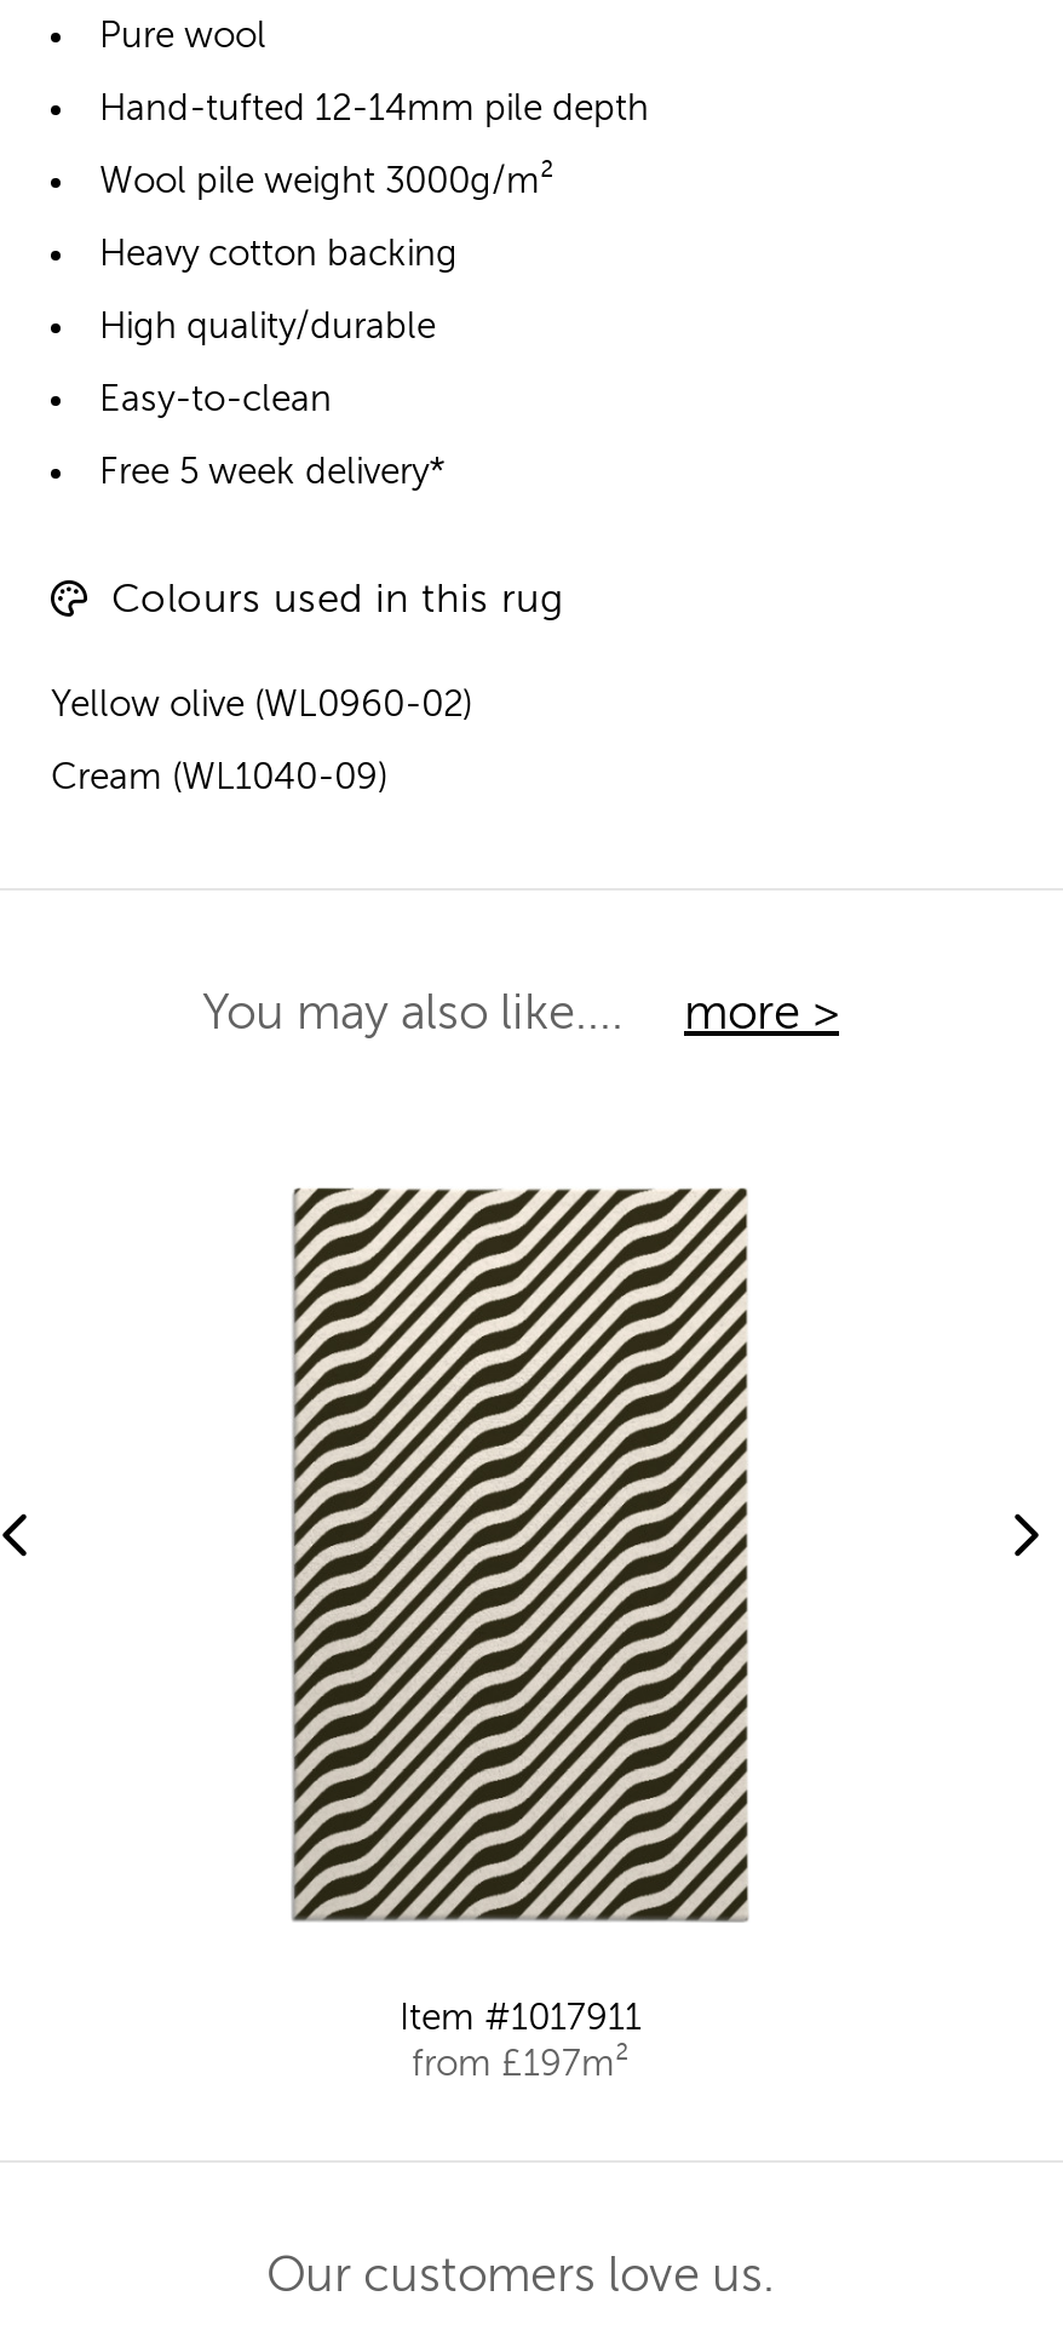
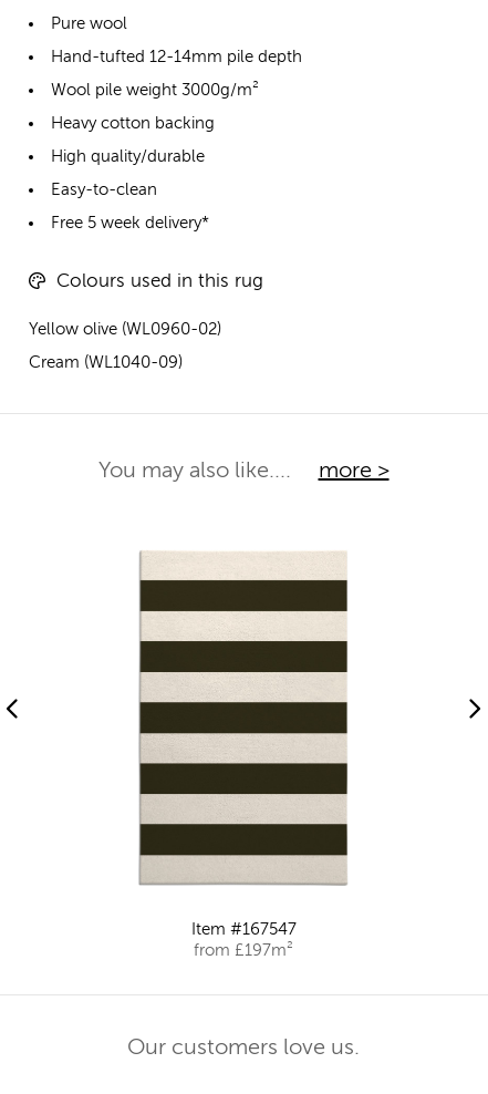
- [image]
- Item #1017911
+ [image]
+ Item #167547
